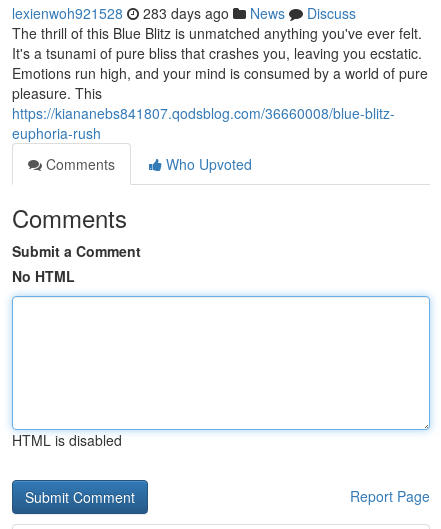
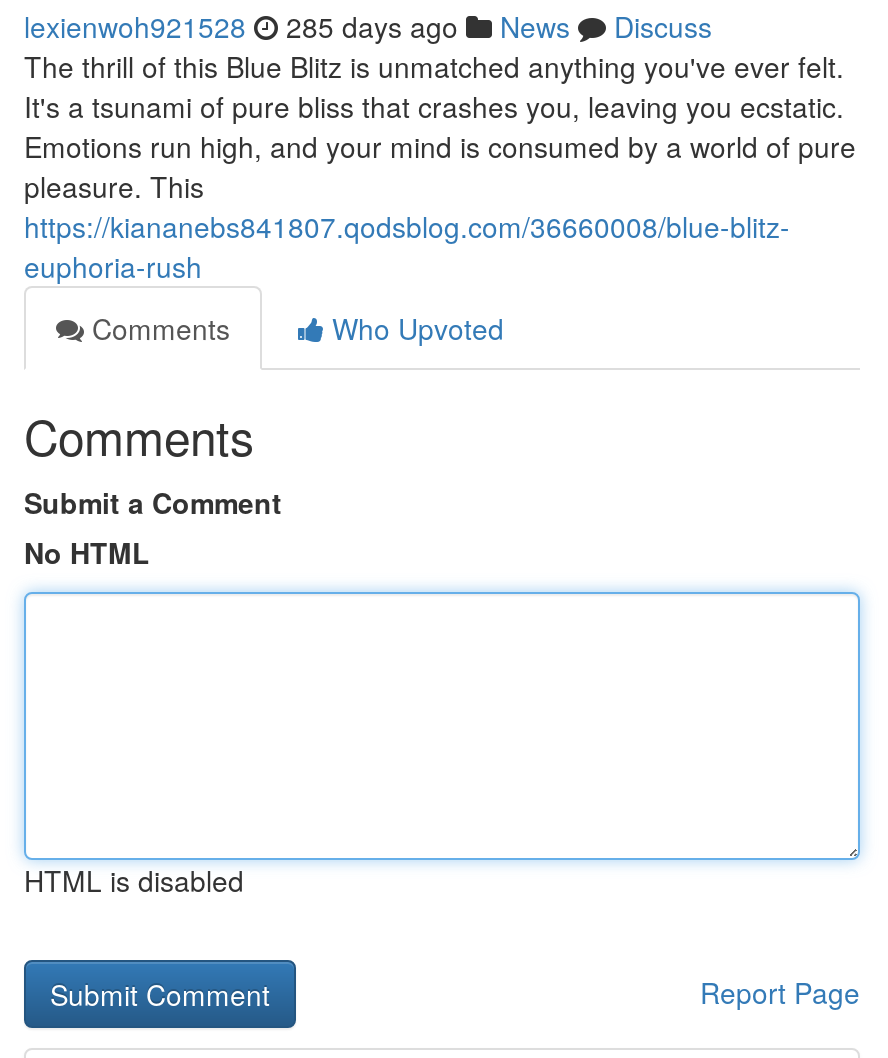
- lexienwoh921528 283 days ago News Discuss
+ lexienwoh921528 285 days ago News Discuss
